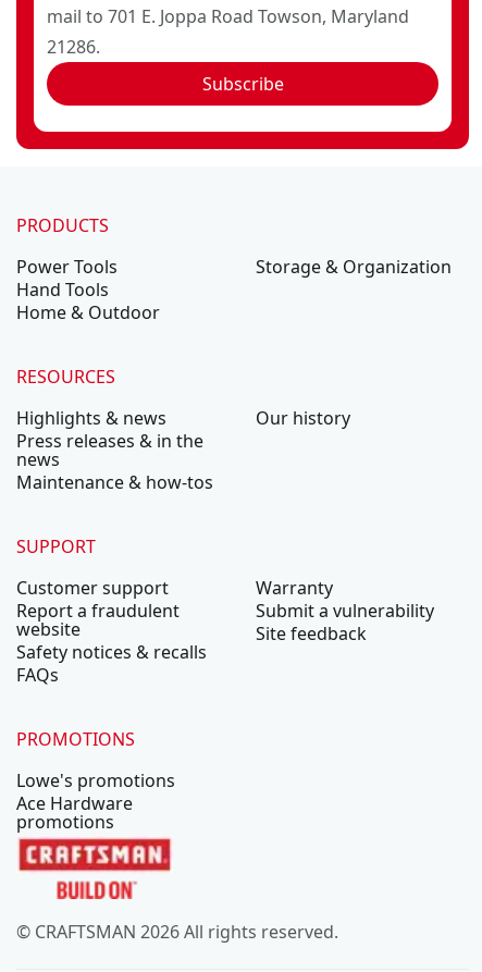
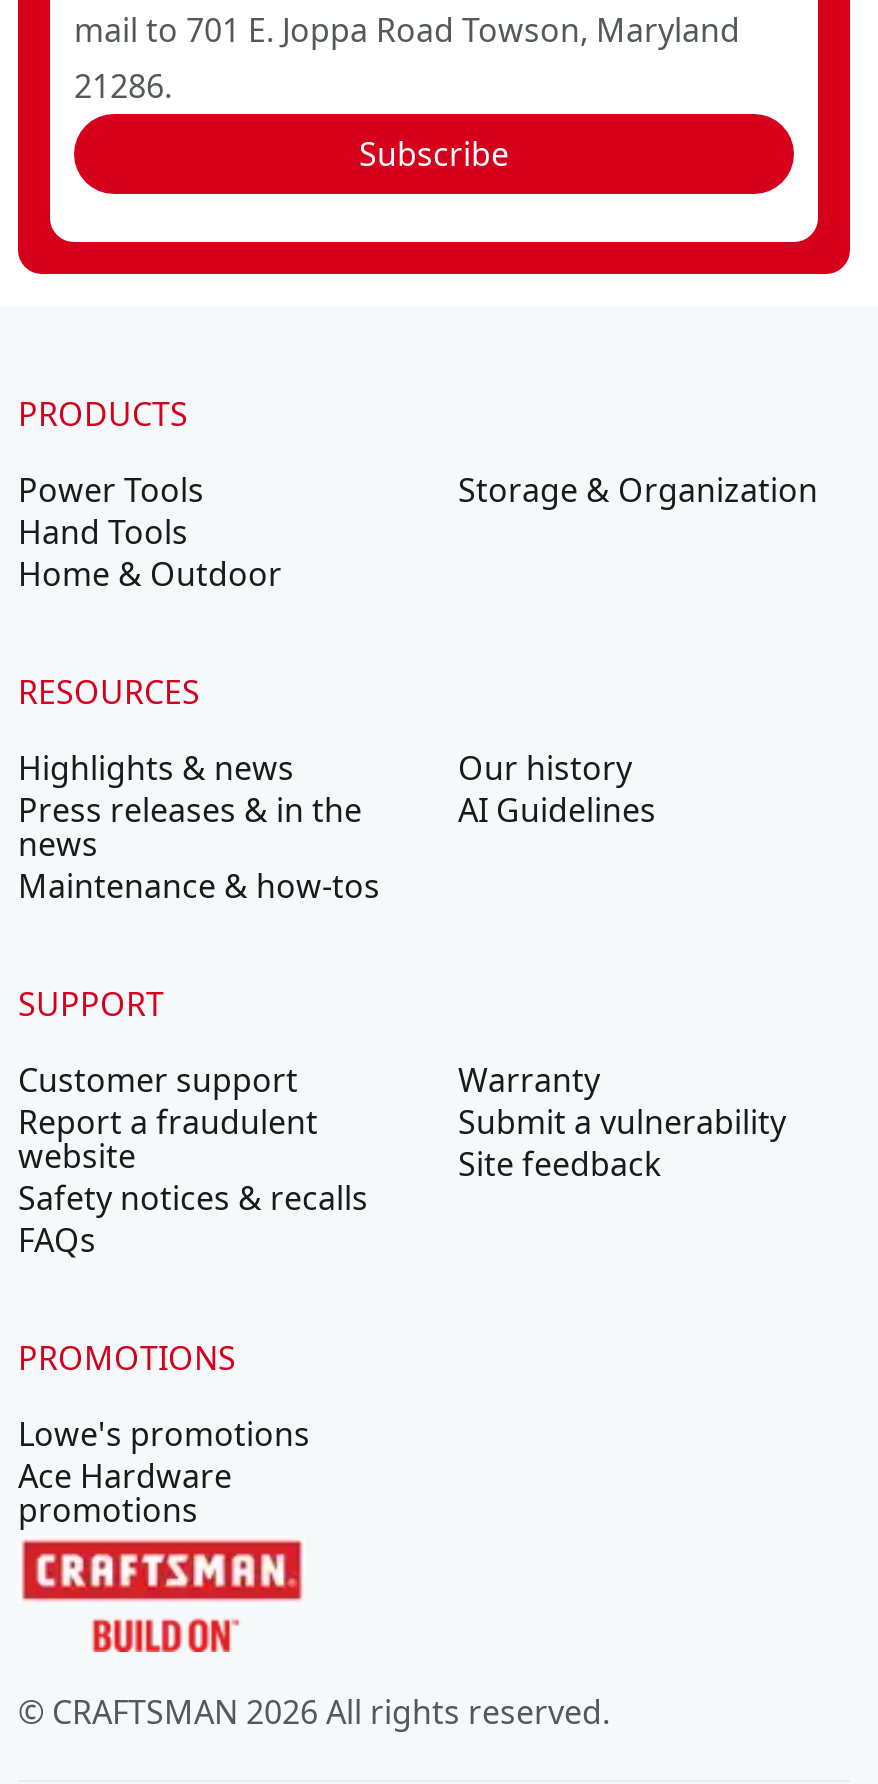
+ AI Guidelines
